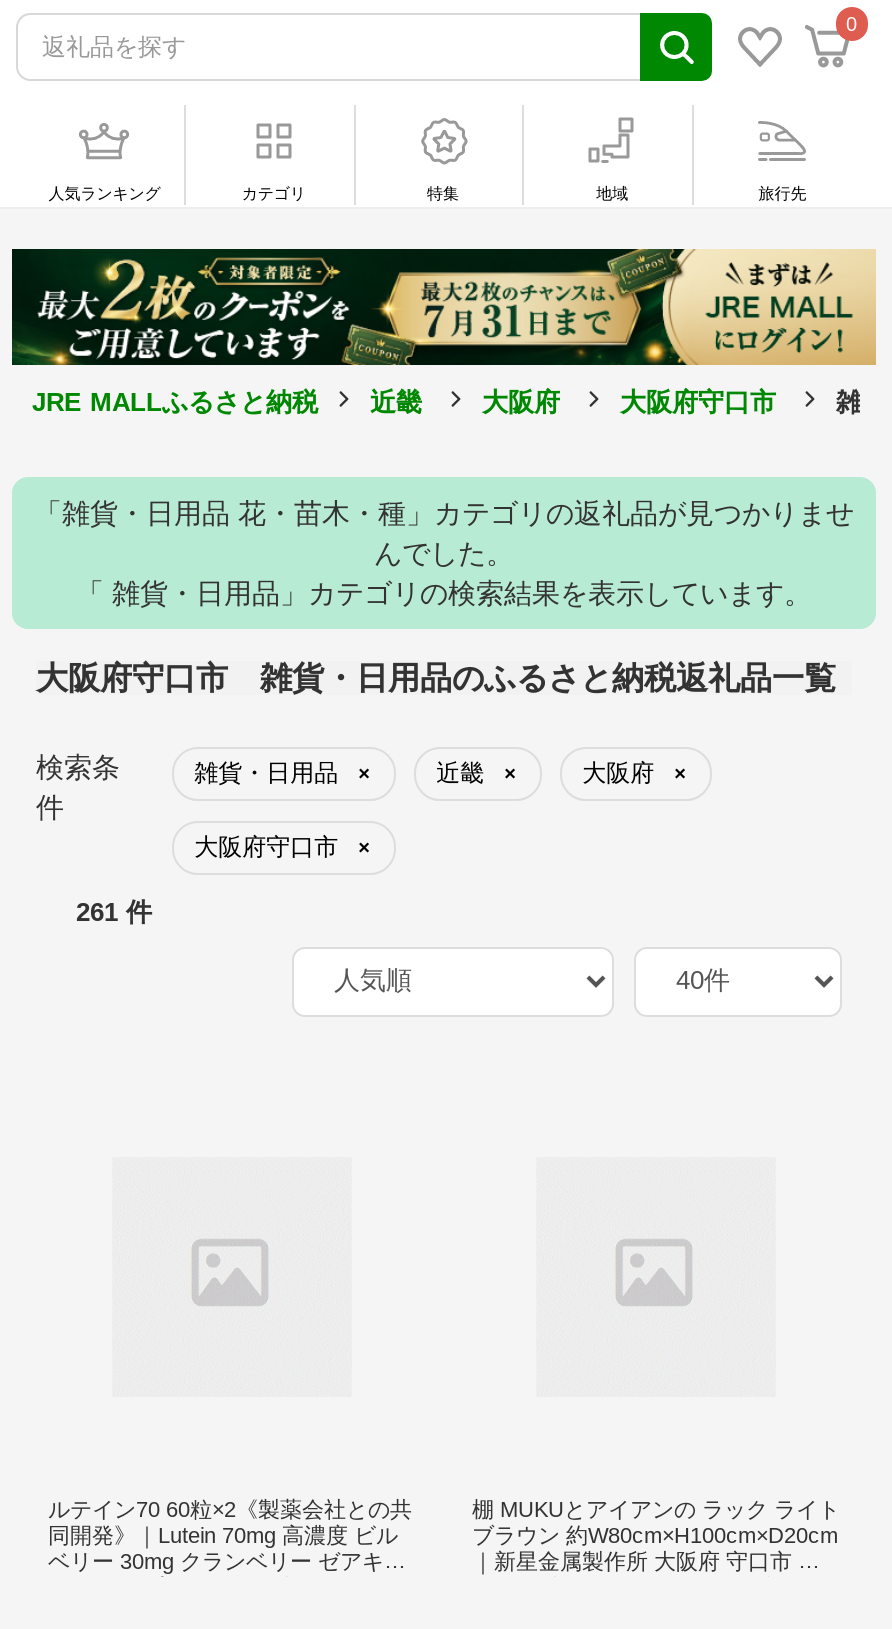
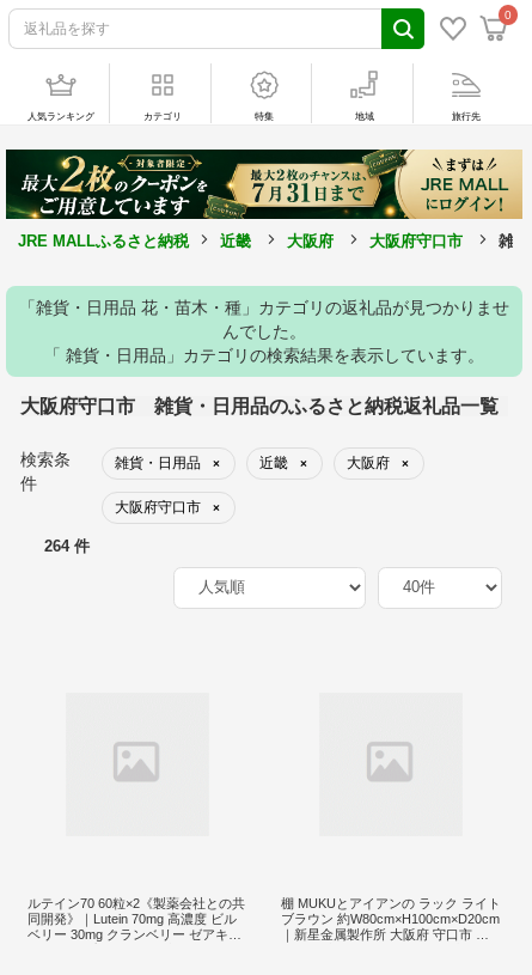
- 261 件
+ 264 件
